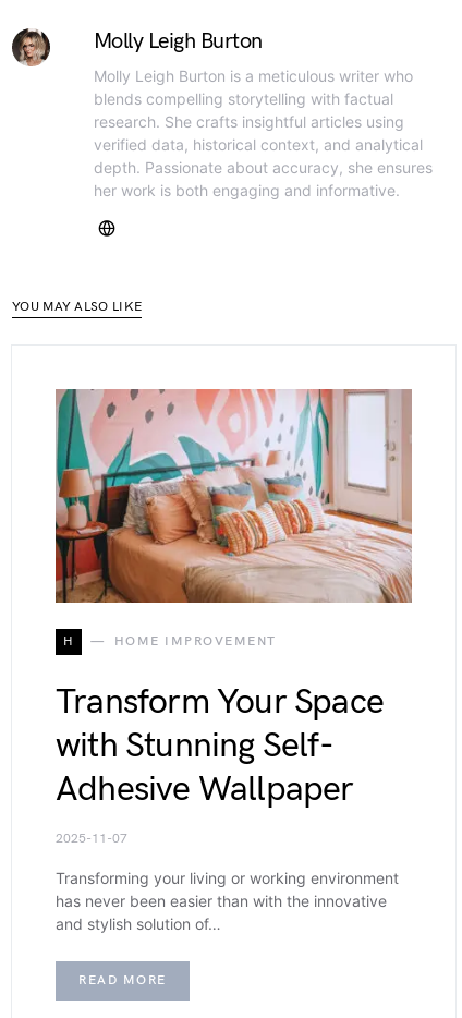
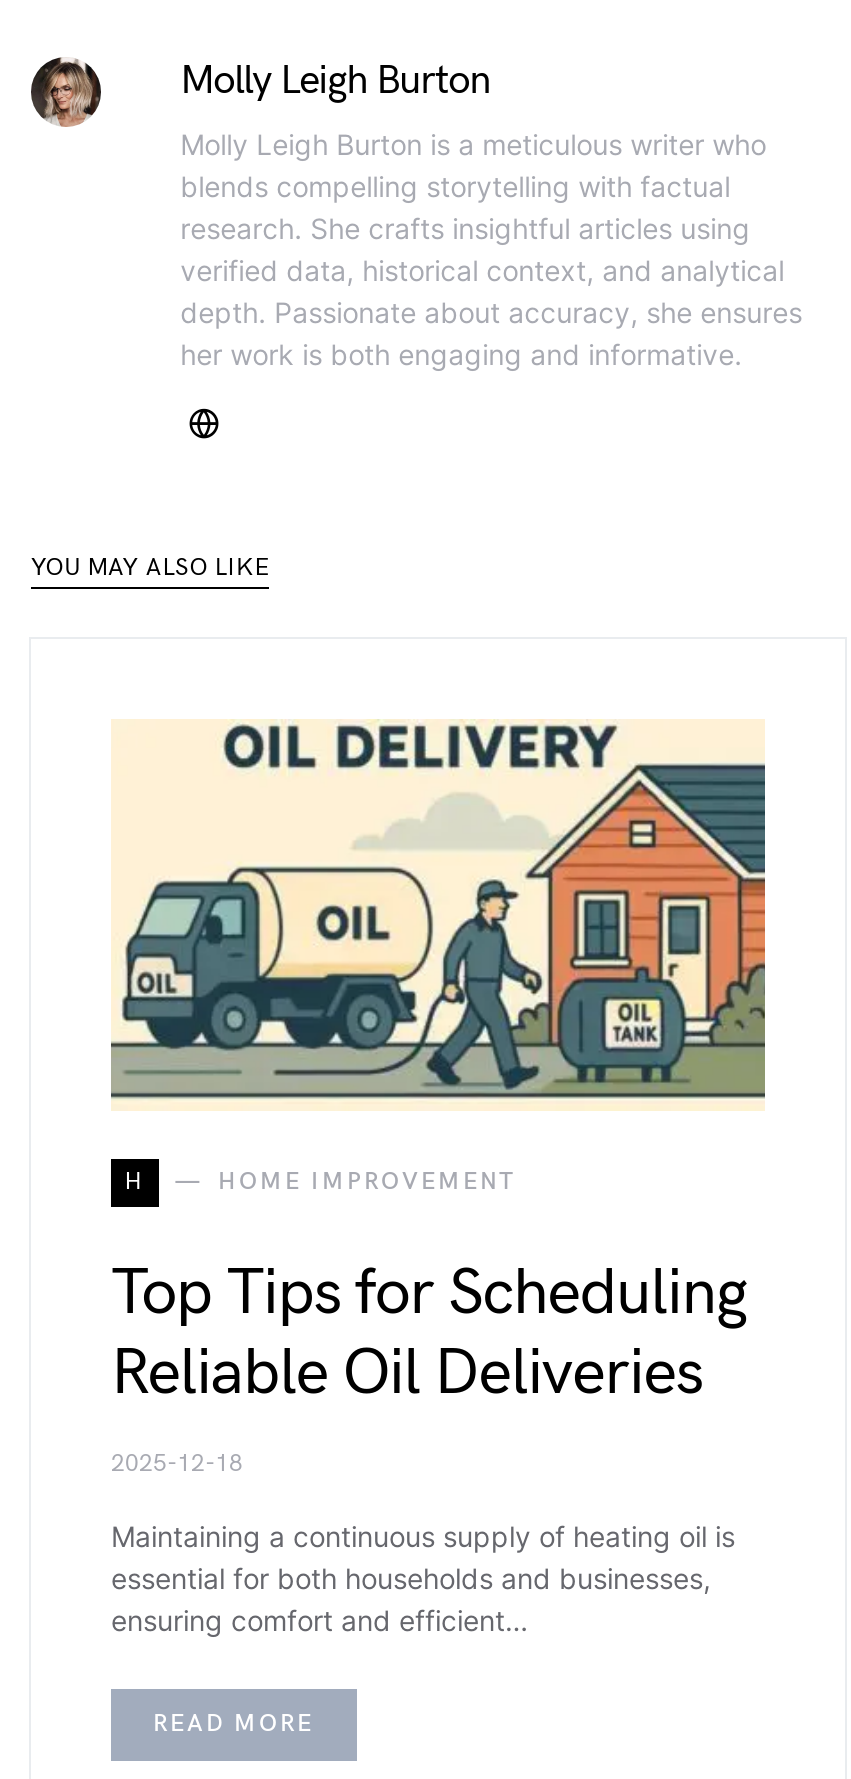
- [image]
+ [image]

- Transform Your Space
- with Stunning Self-
- Adhesive Wallpaper
+ Top Tips for Scheduling
+ Reliable Oil Deliveries

- 2025-11-07
+ 2025-12-18

- Transforming your living or working environment
- has never been easier than with the innovative
- and stylish solution of…
+ Maintaining a continuous supply of heating oil is
+ essential for both households and businesses,
+ ensuring comfort and efficient…
